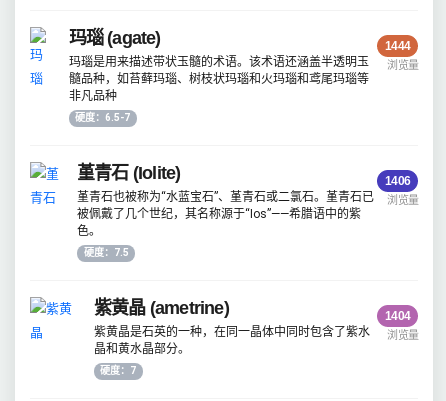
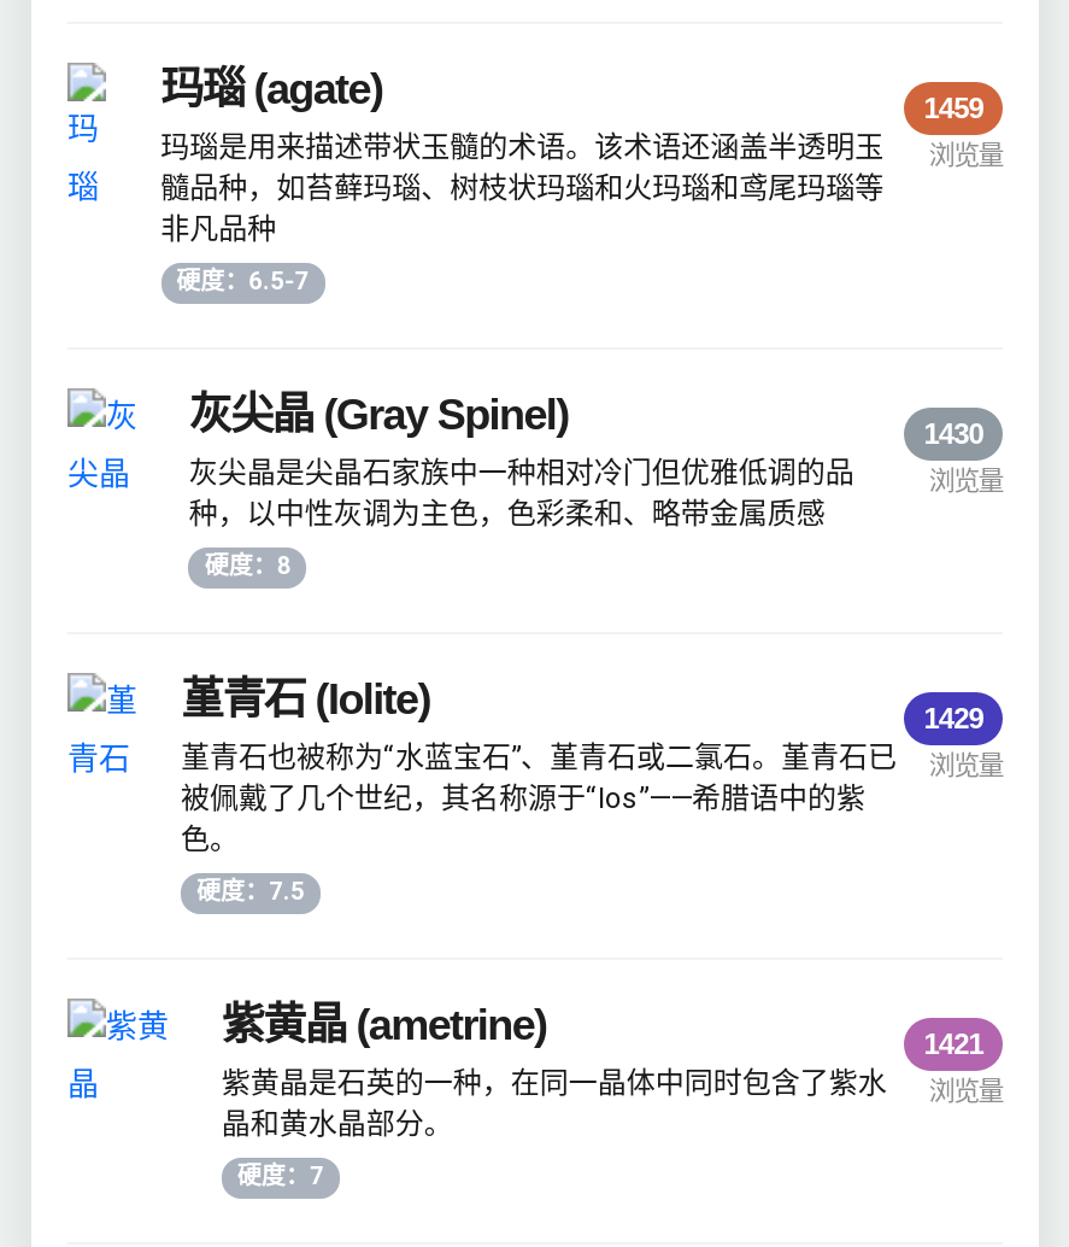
- 1444
+ 1459

+ 灰尖晶 (Gray Spinel)
+ 1430
+ 浏览量
+ 灰尖晶是尖晶石家族中一种相对冷门但优雅低调的品
+ 种，以中性灰调为主色，色彩柔和、略带金属质感
+ 硬度：8

- 1406
+ 1429

- 1404
+ 1421
